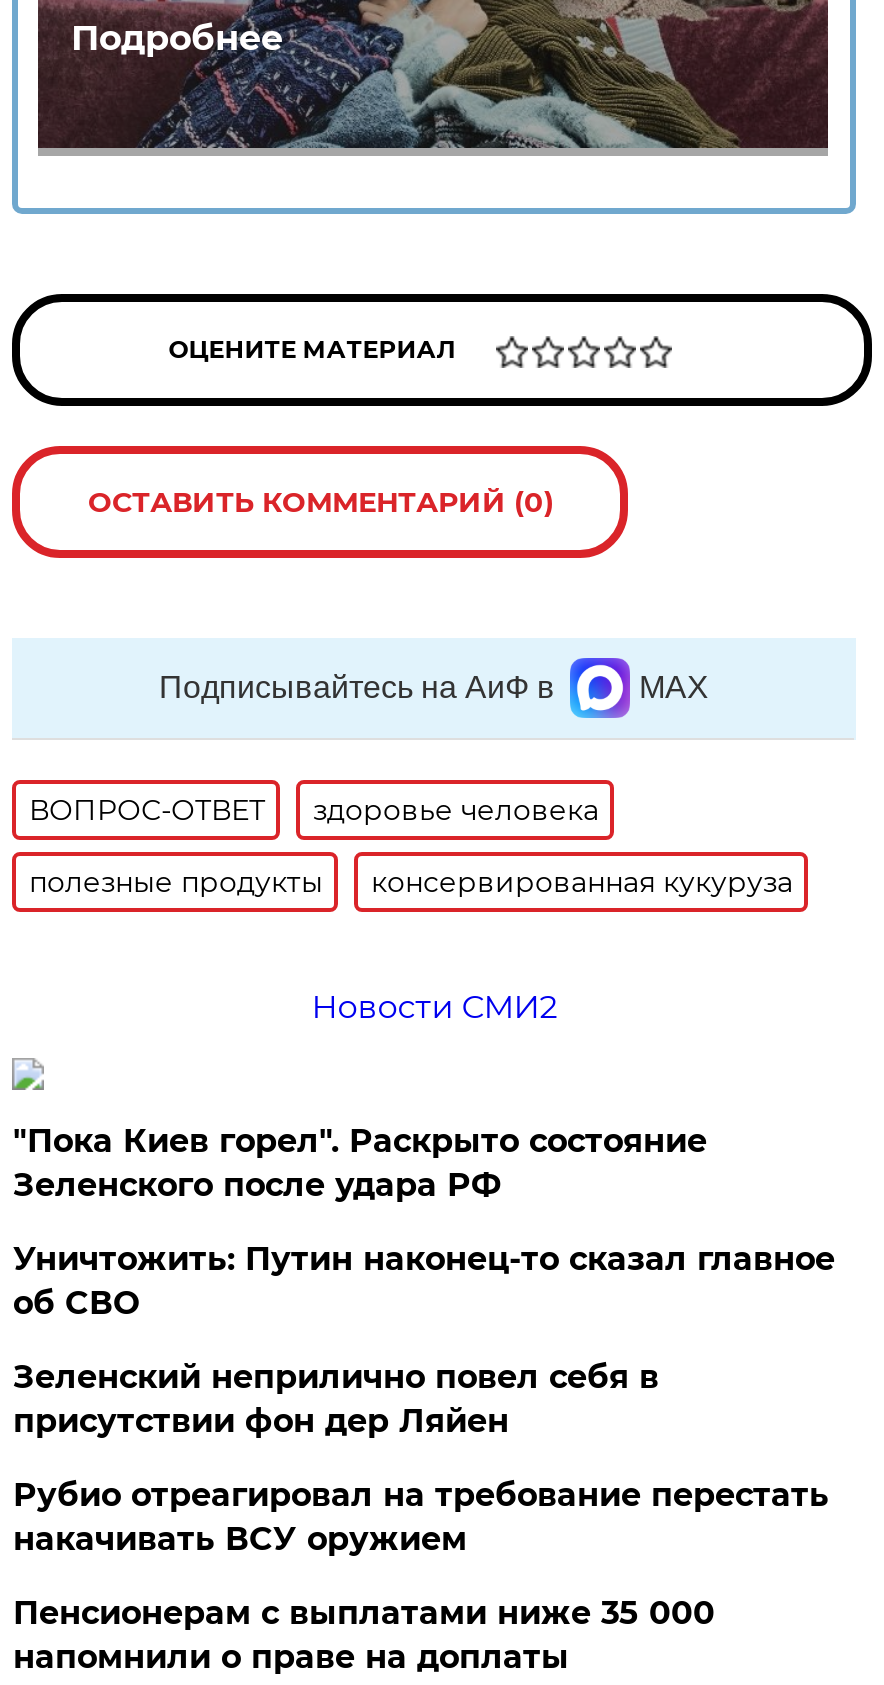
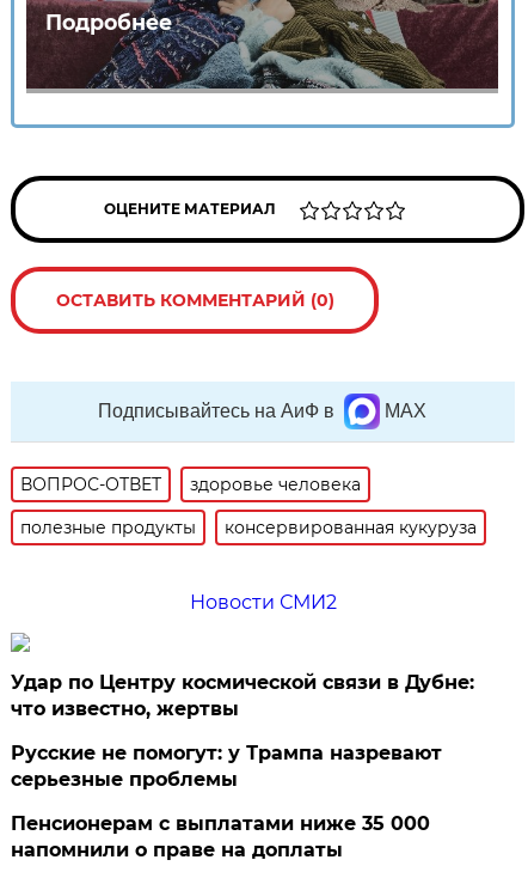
- "Пока Киев горел". Раскрыто состояние
- Зеленского после удара РФ
- Уничтожить: Путин наконец-то сказал главное
- об СВО
- Зеленский неприлично повел cебя в
- присутствии фон дер Ляйен
- Рубио отреагировал на требование перестать
- накачивать ВСУ оружием
+ Удар по Центру космической связи в Дубне:
+ что известно, жертвы
+ Русские не помогут: у Трампа назревают
+ серьезные проблемы
